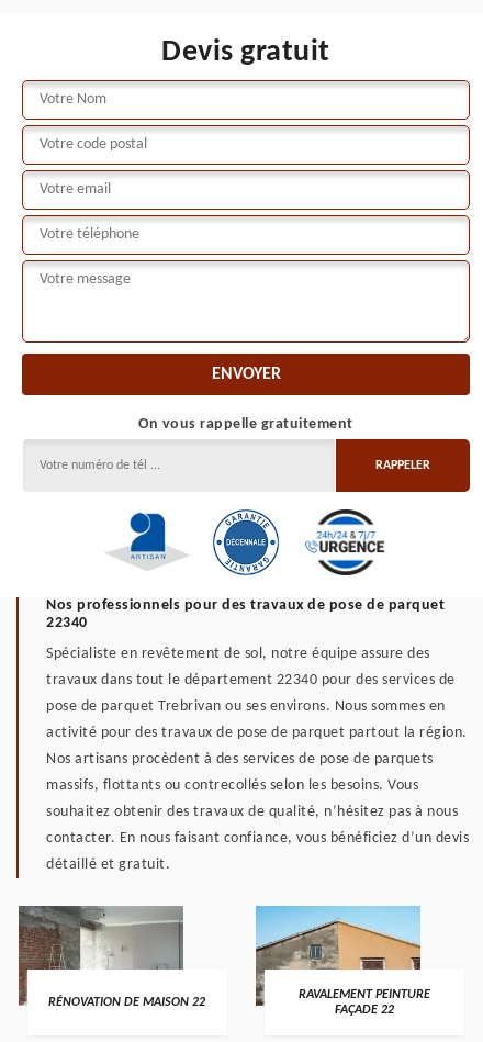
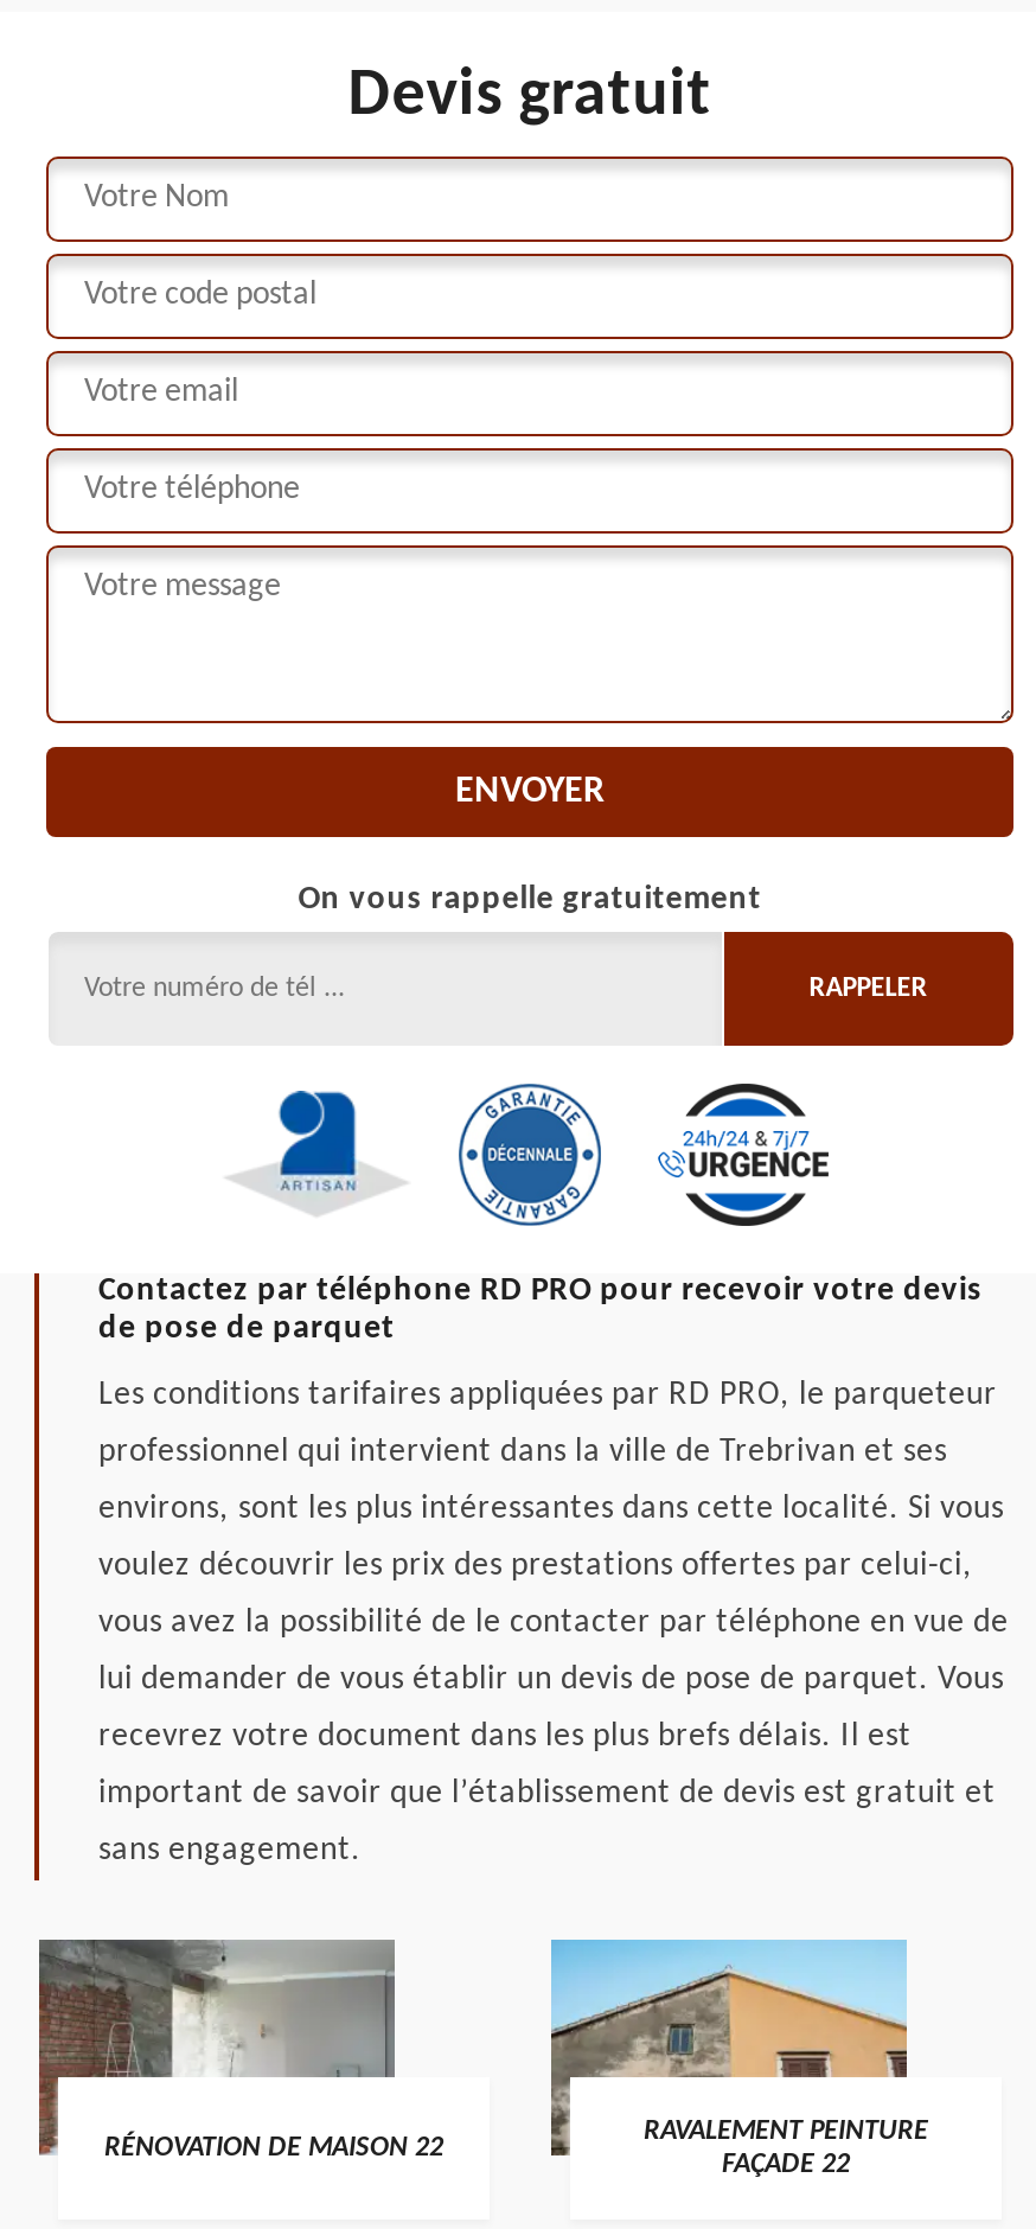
- Nos professionnels pour des travaux de pose de parquet
- 22340
+ Contactez par téléphone RD PRO pour recevoir votre devis
+ de pose de parquet

- Spécialiste en revêtement de sol, notre équipe assure des
+ Les conditions tarifaires appliquées par RD PRO, le parqueteur

- travaux dans tout le département 22340 pour des services de
+ professionnel qui intervient dans la ville de Trebrivan et ses

- pose de parquet Trebrivan ou ses environs. Nous sommes en
+ environs, sont les plus intéressantes dans cette localité. Si vous

- activité pour des travaux de pose de parquet partout la région.
+ voulez découvrir les prix des prestations offertes par celui-ci,

- Nos artisans procèdent à des services de pose de parquets
+ vous avez la possibilité de le contacter par téléphone en vue de

- massifs, flottants ou contrecollés selon les besoins. Vous
+ lui demander de vous établir un devis de pose de parquet. Vous

- souhaitez obtenir des travaux de qualité, n’hésitez pas à nous
+ recevrez votre document dans les plus brefs délais. Il est

- contacter. En nous faisant confiance, vous bénéficiez d’un devis
+ important de savoir que l’établissement de devis est gratuit et

- détaillé et gratuit.
+ sans engagement.
